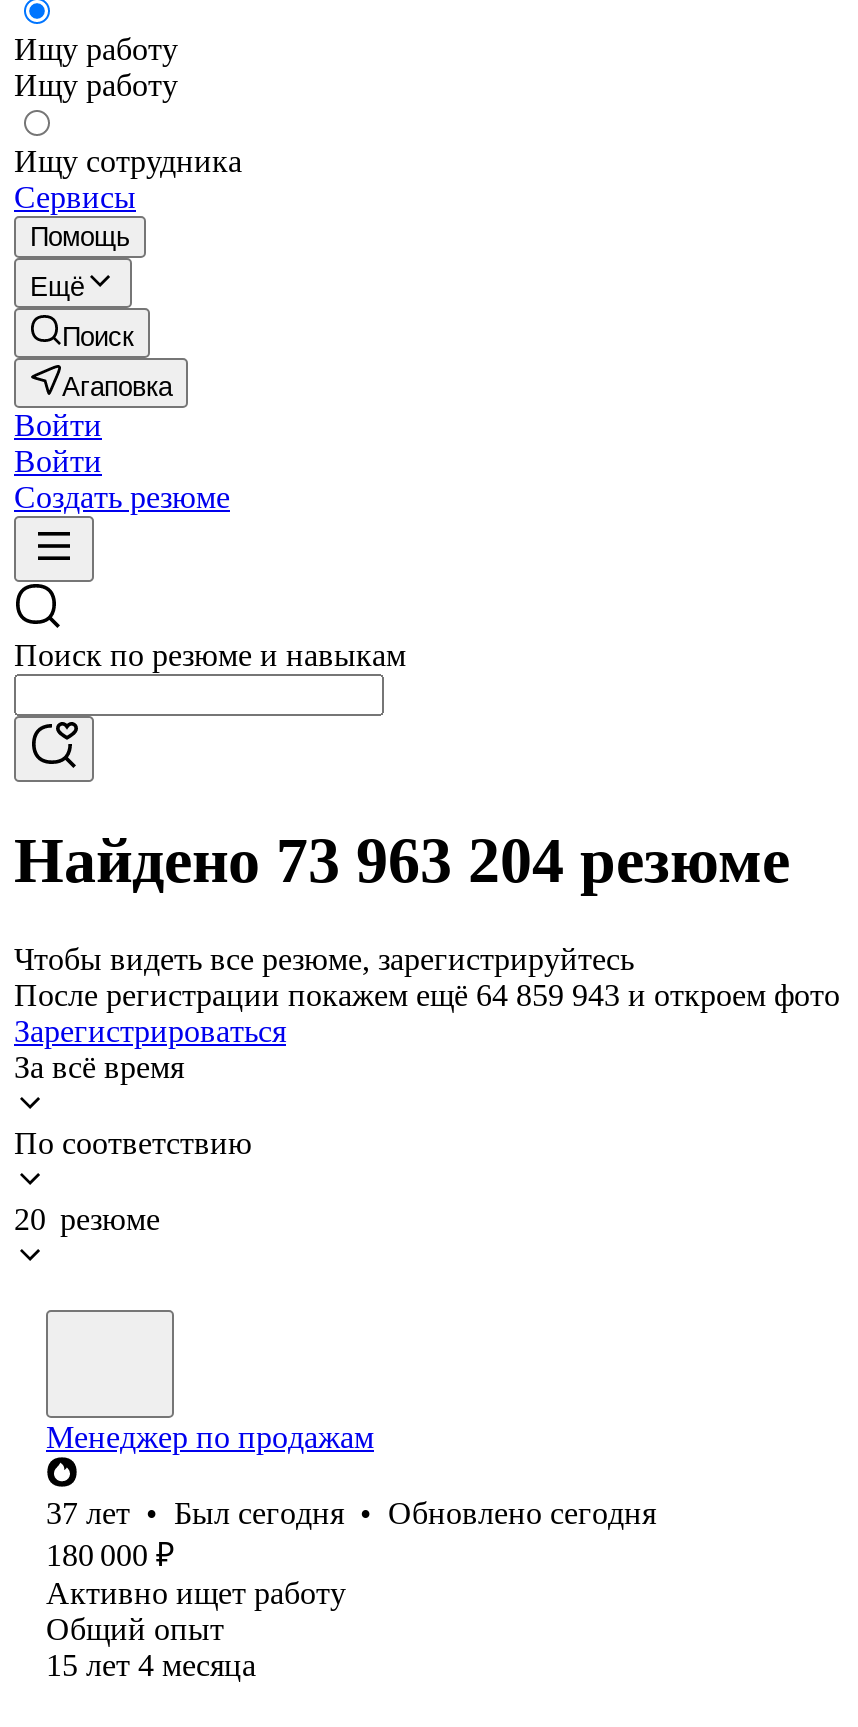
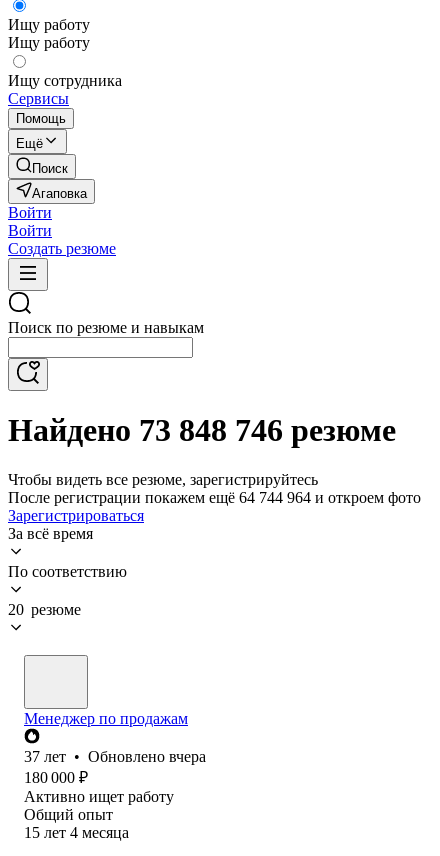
- Найдено 73 963 204 резюме
+ Найдено 73 848 746 резюме

- После регистрации покажем ещё 64 859 943 и откроем фото
+ После регистрации покажем ещё 64 744 964 и откроем фото

- 37 лет • Был сегодня • Обновлено сегодня
+ 37 лет • Обновлено вчера
